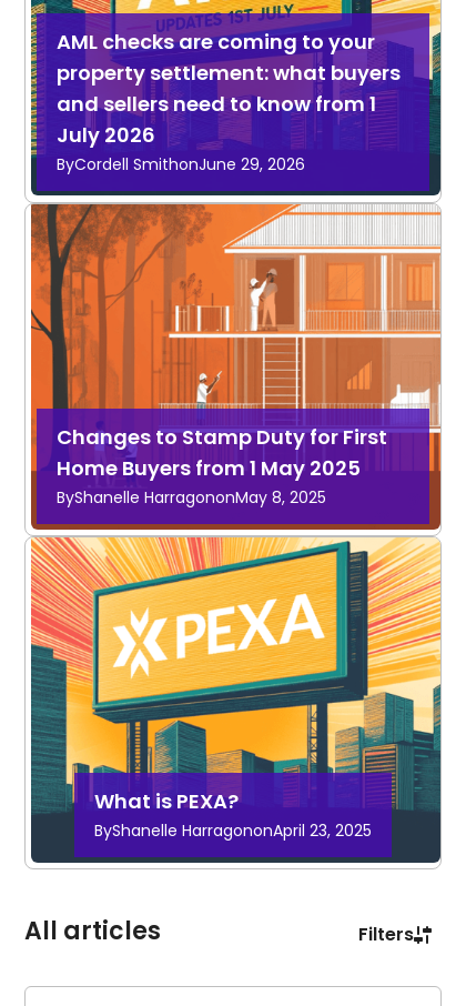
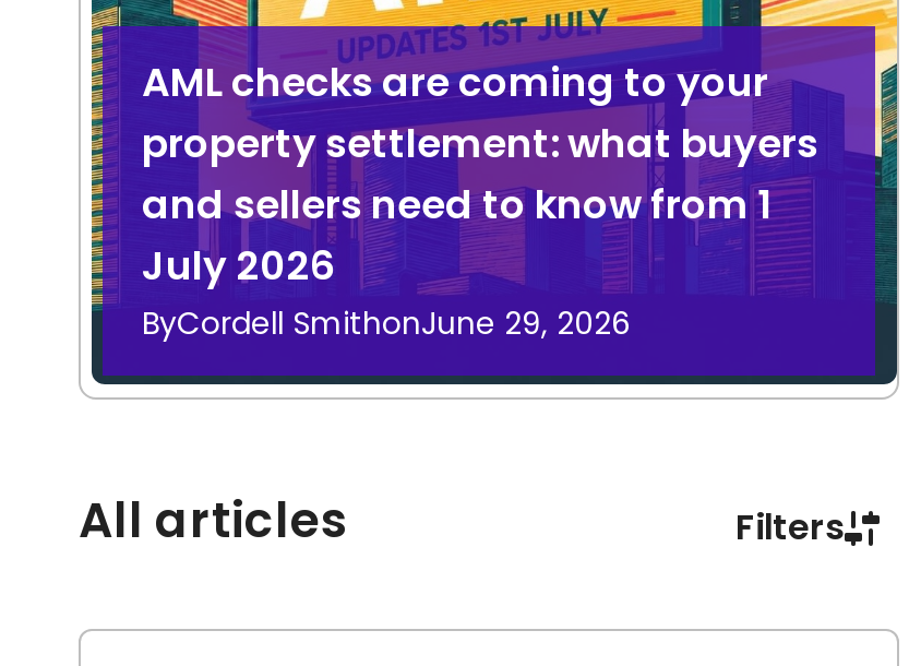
- [image]
- Changes to Stamp Duty for First
- Home Buyers from 1 May 2025
- ByShanelle HarragononMay 8, 2025

- What is PEXA?
- ByShanelle HarragononApril 23, 2025
